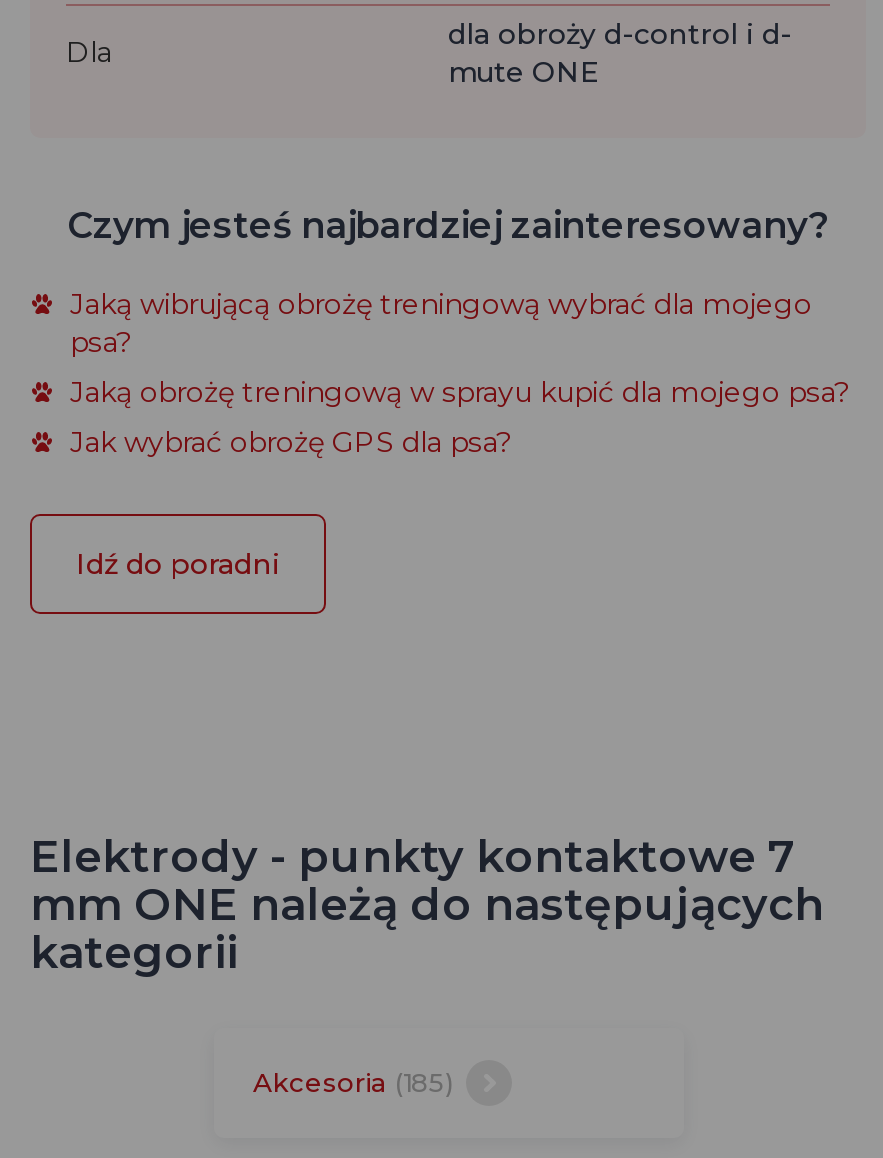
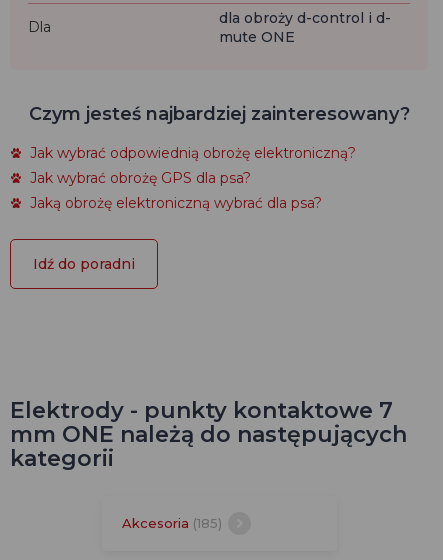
- Jaką wibrującą obrożę treningową wybrać dla mojego
- psa?
- Jaką obrożę treningową w sprayu kupić dla mojego psa?
+ Jak wybrać odpowiednią obrożę elektroniczną?

moved up: Jak wybrać obrożę GPS dla psa?

+ Jaką obrożę elektroniczną wybrać dla psa?
